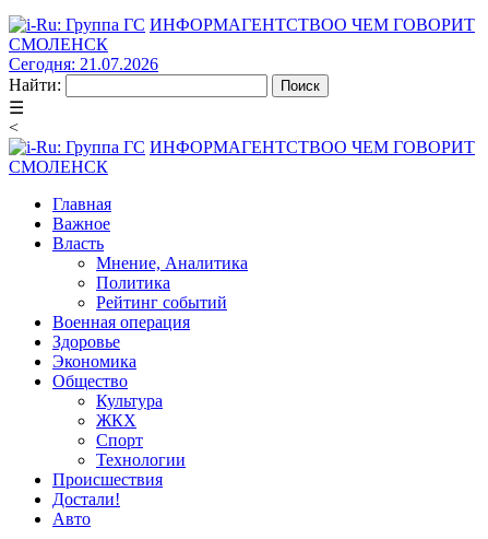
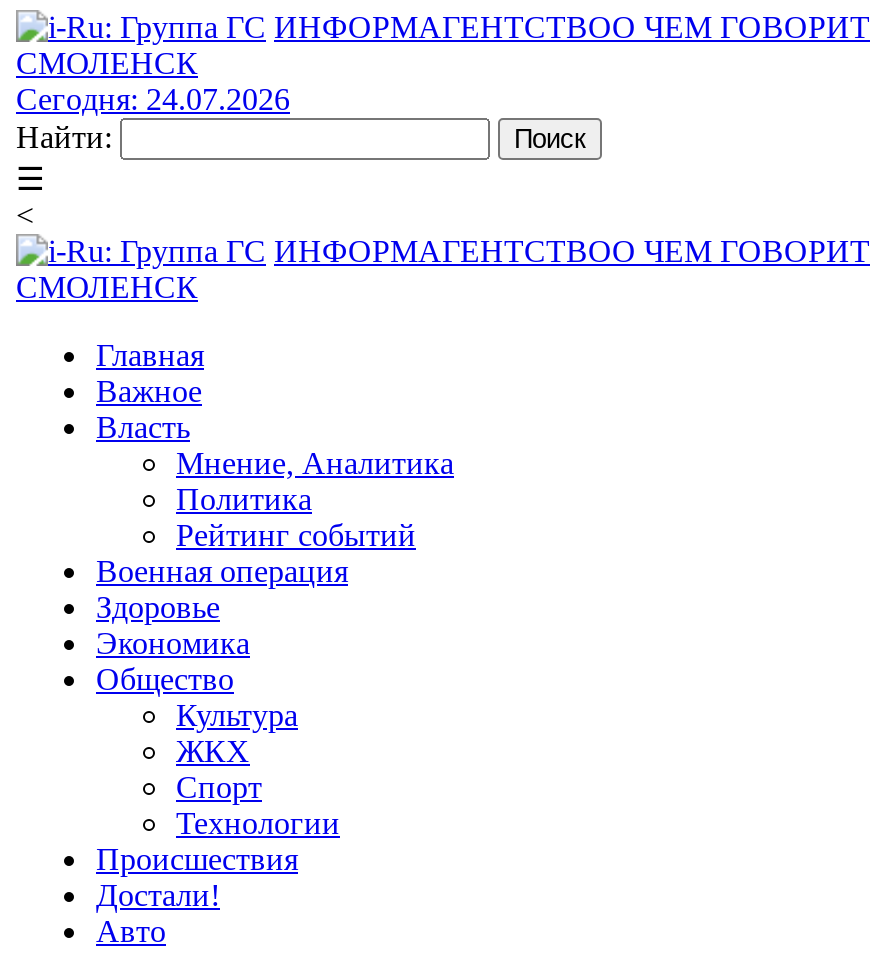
- Сегодня: 21.07.2026
+ Сегодня: 24.07.2026
